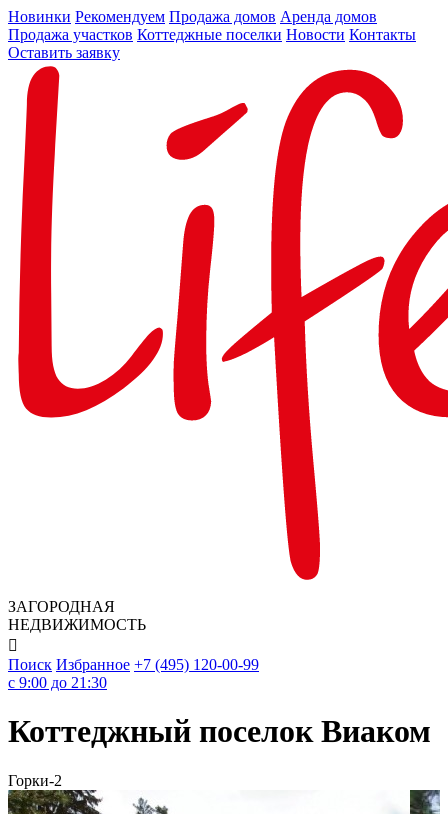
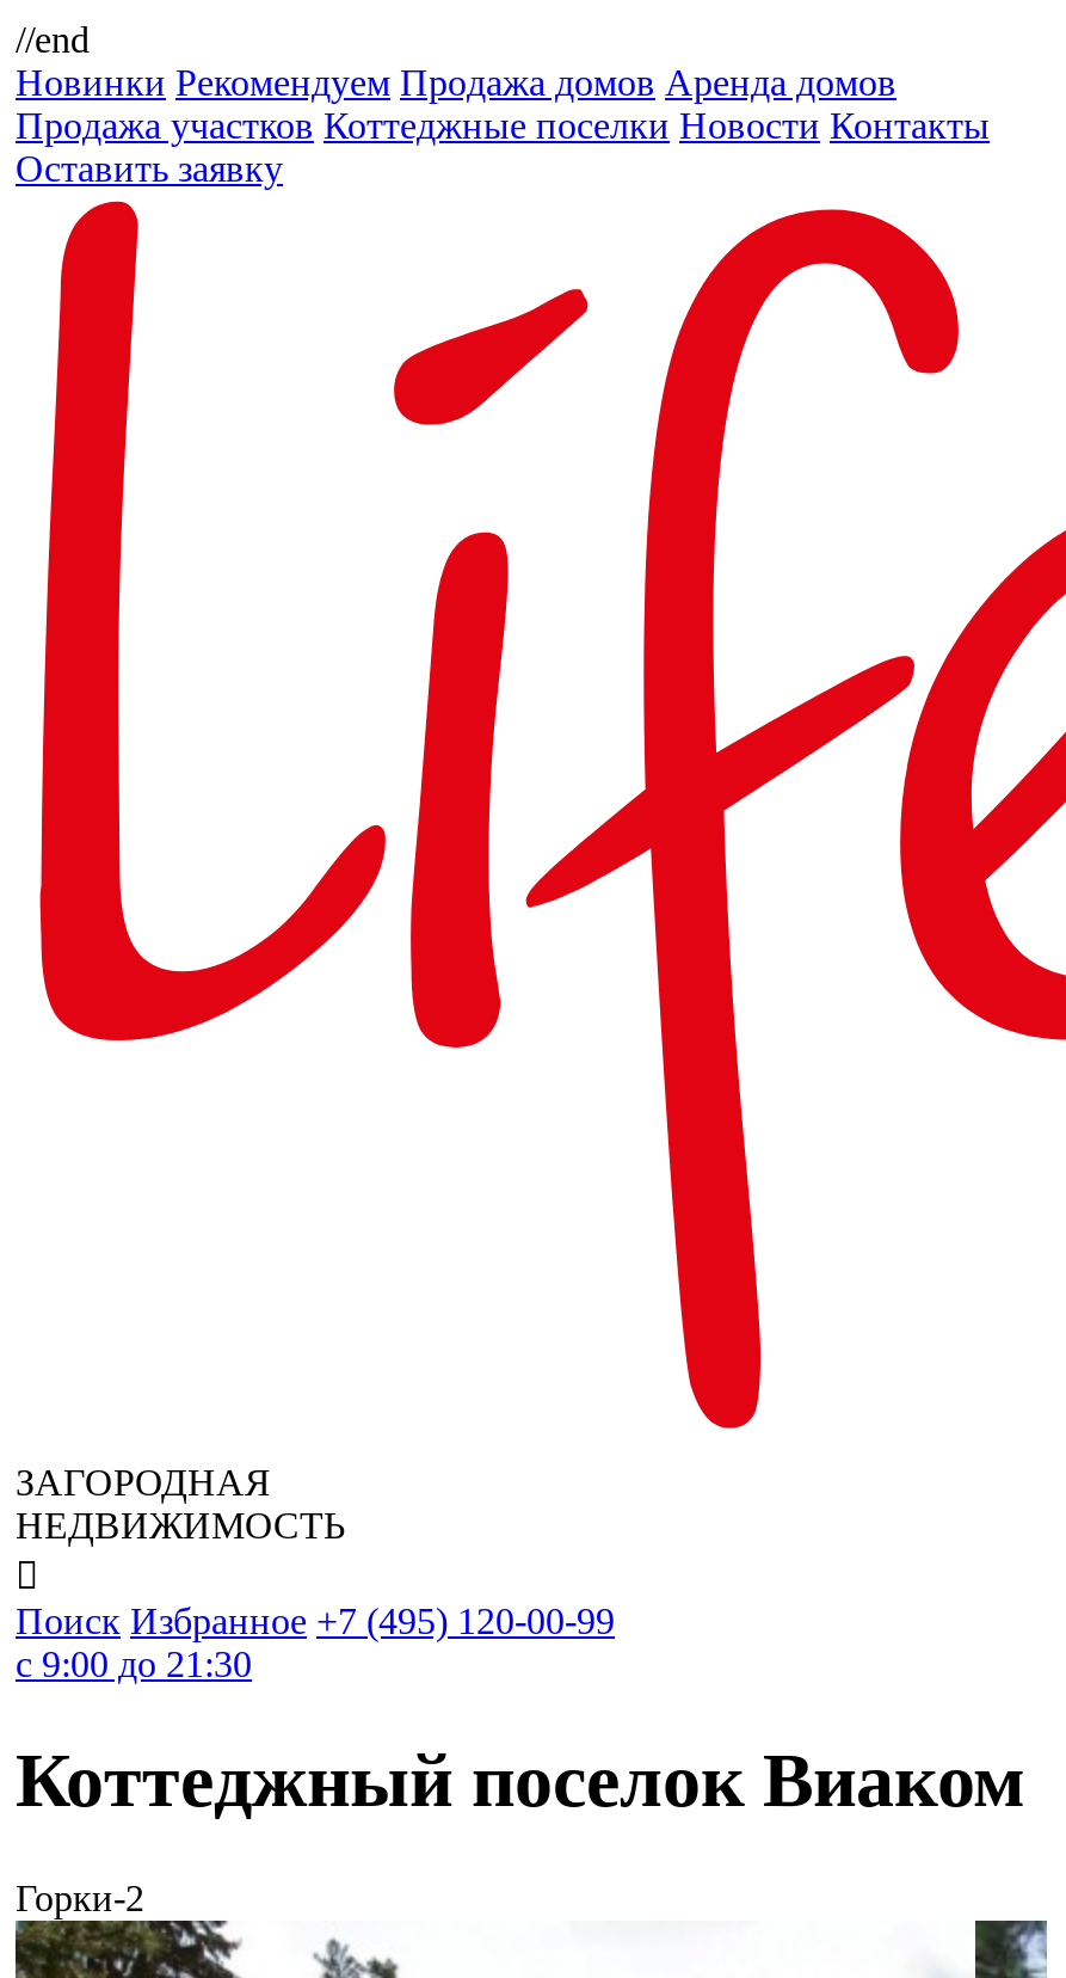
+ //end
